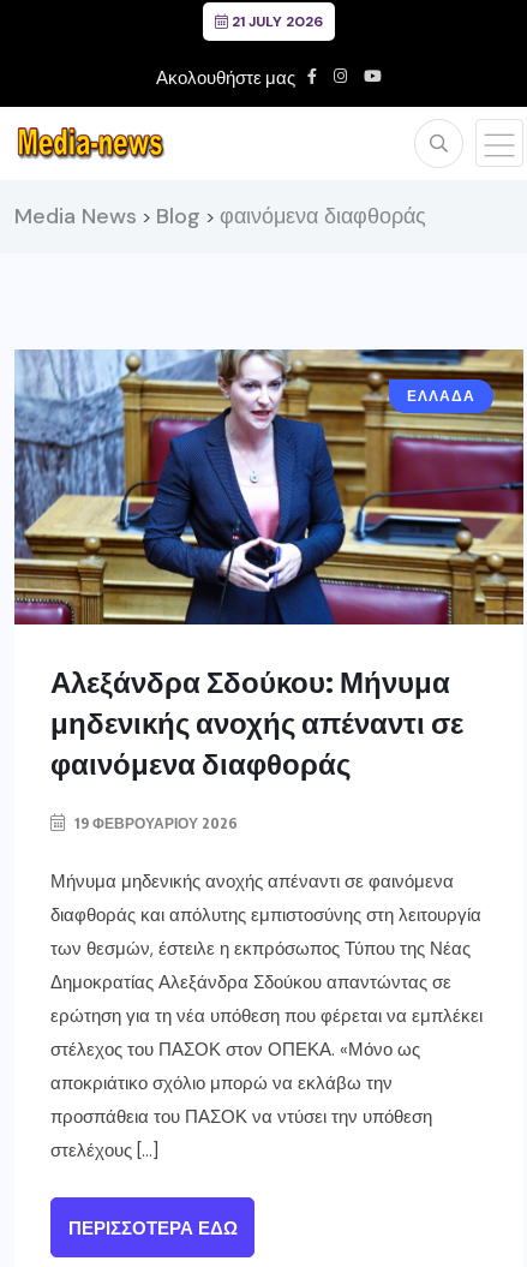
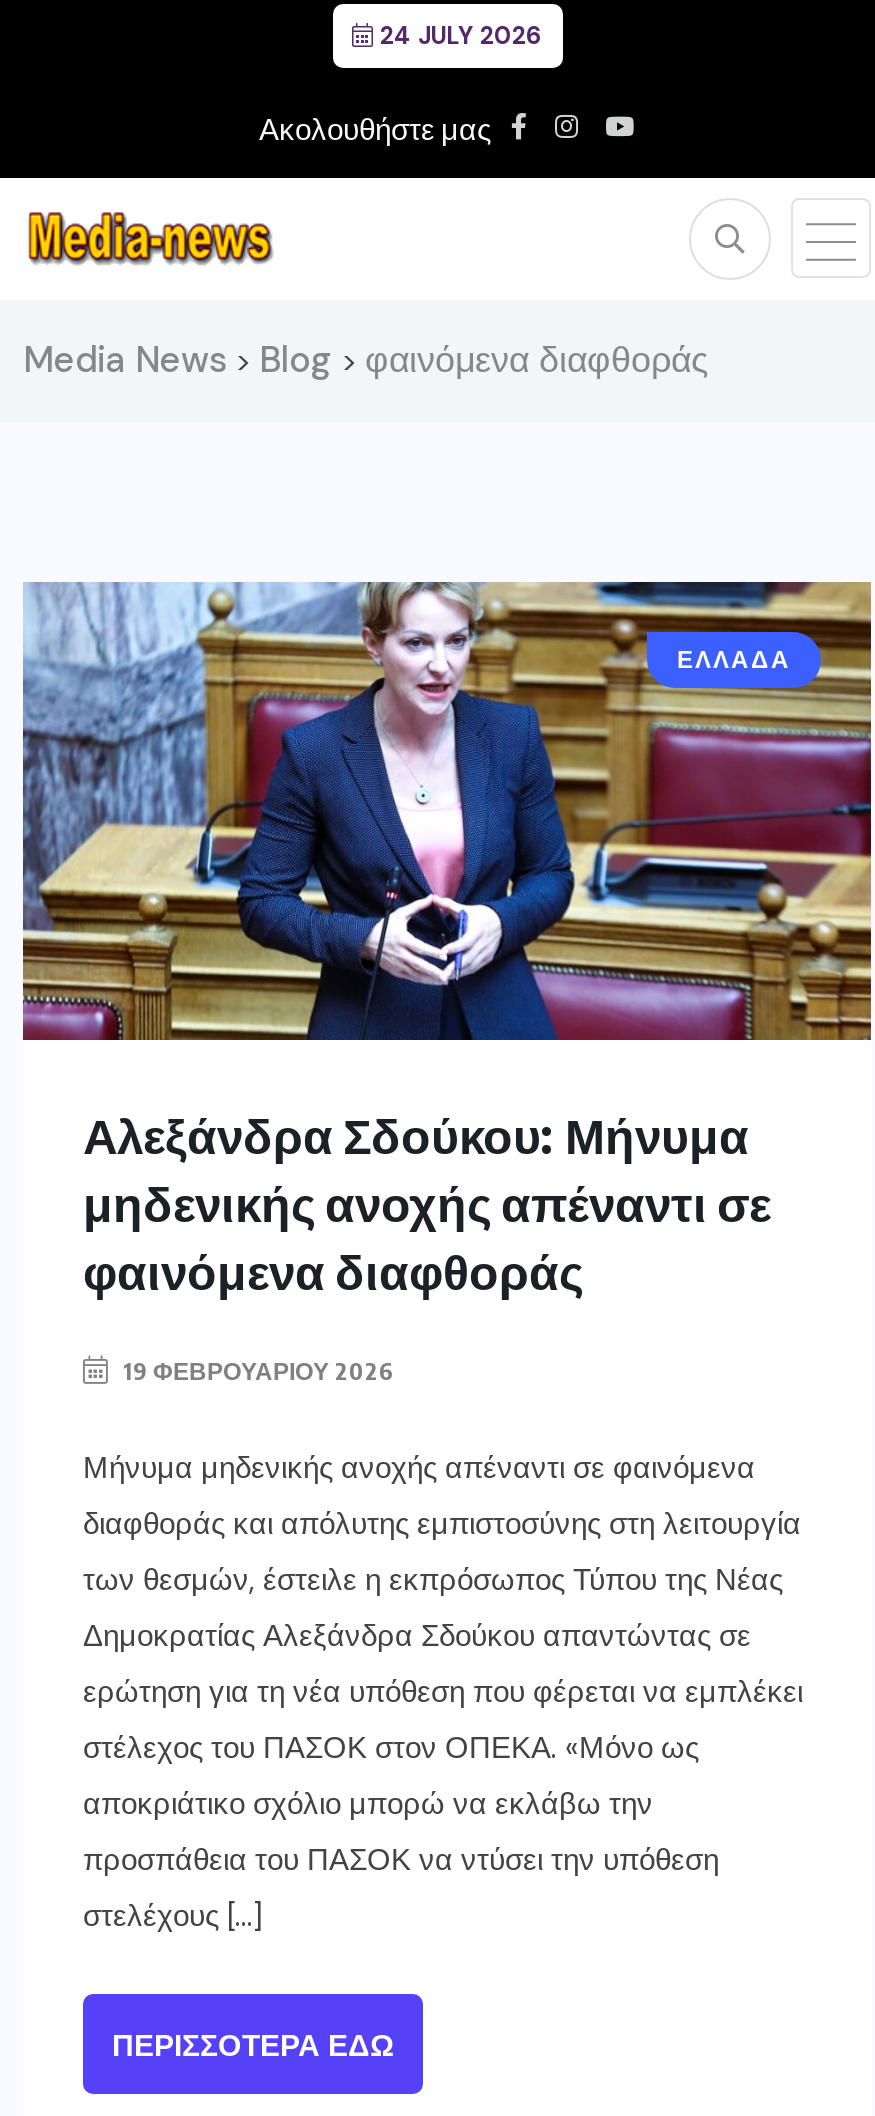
- 21 JULY 2026
+ 24 JULY 2026
